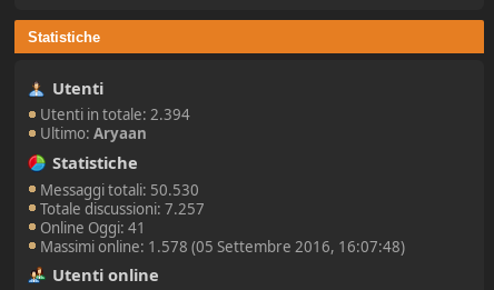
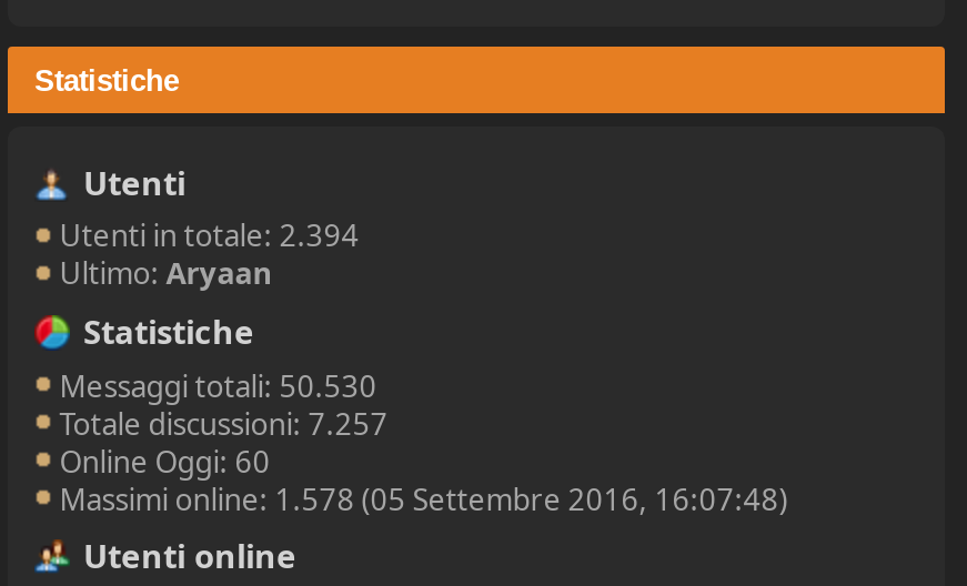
- Online Oggi: 41
+ Online Oggi: 60
